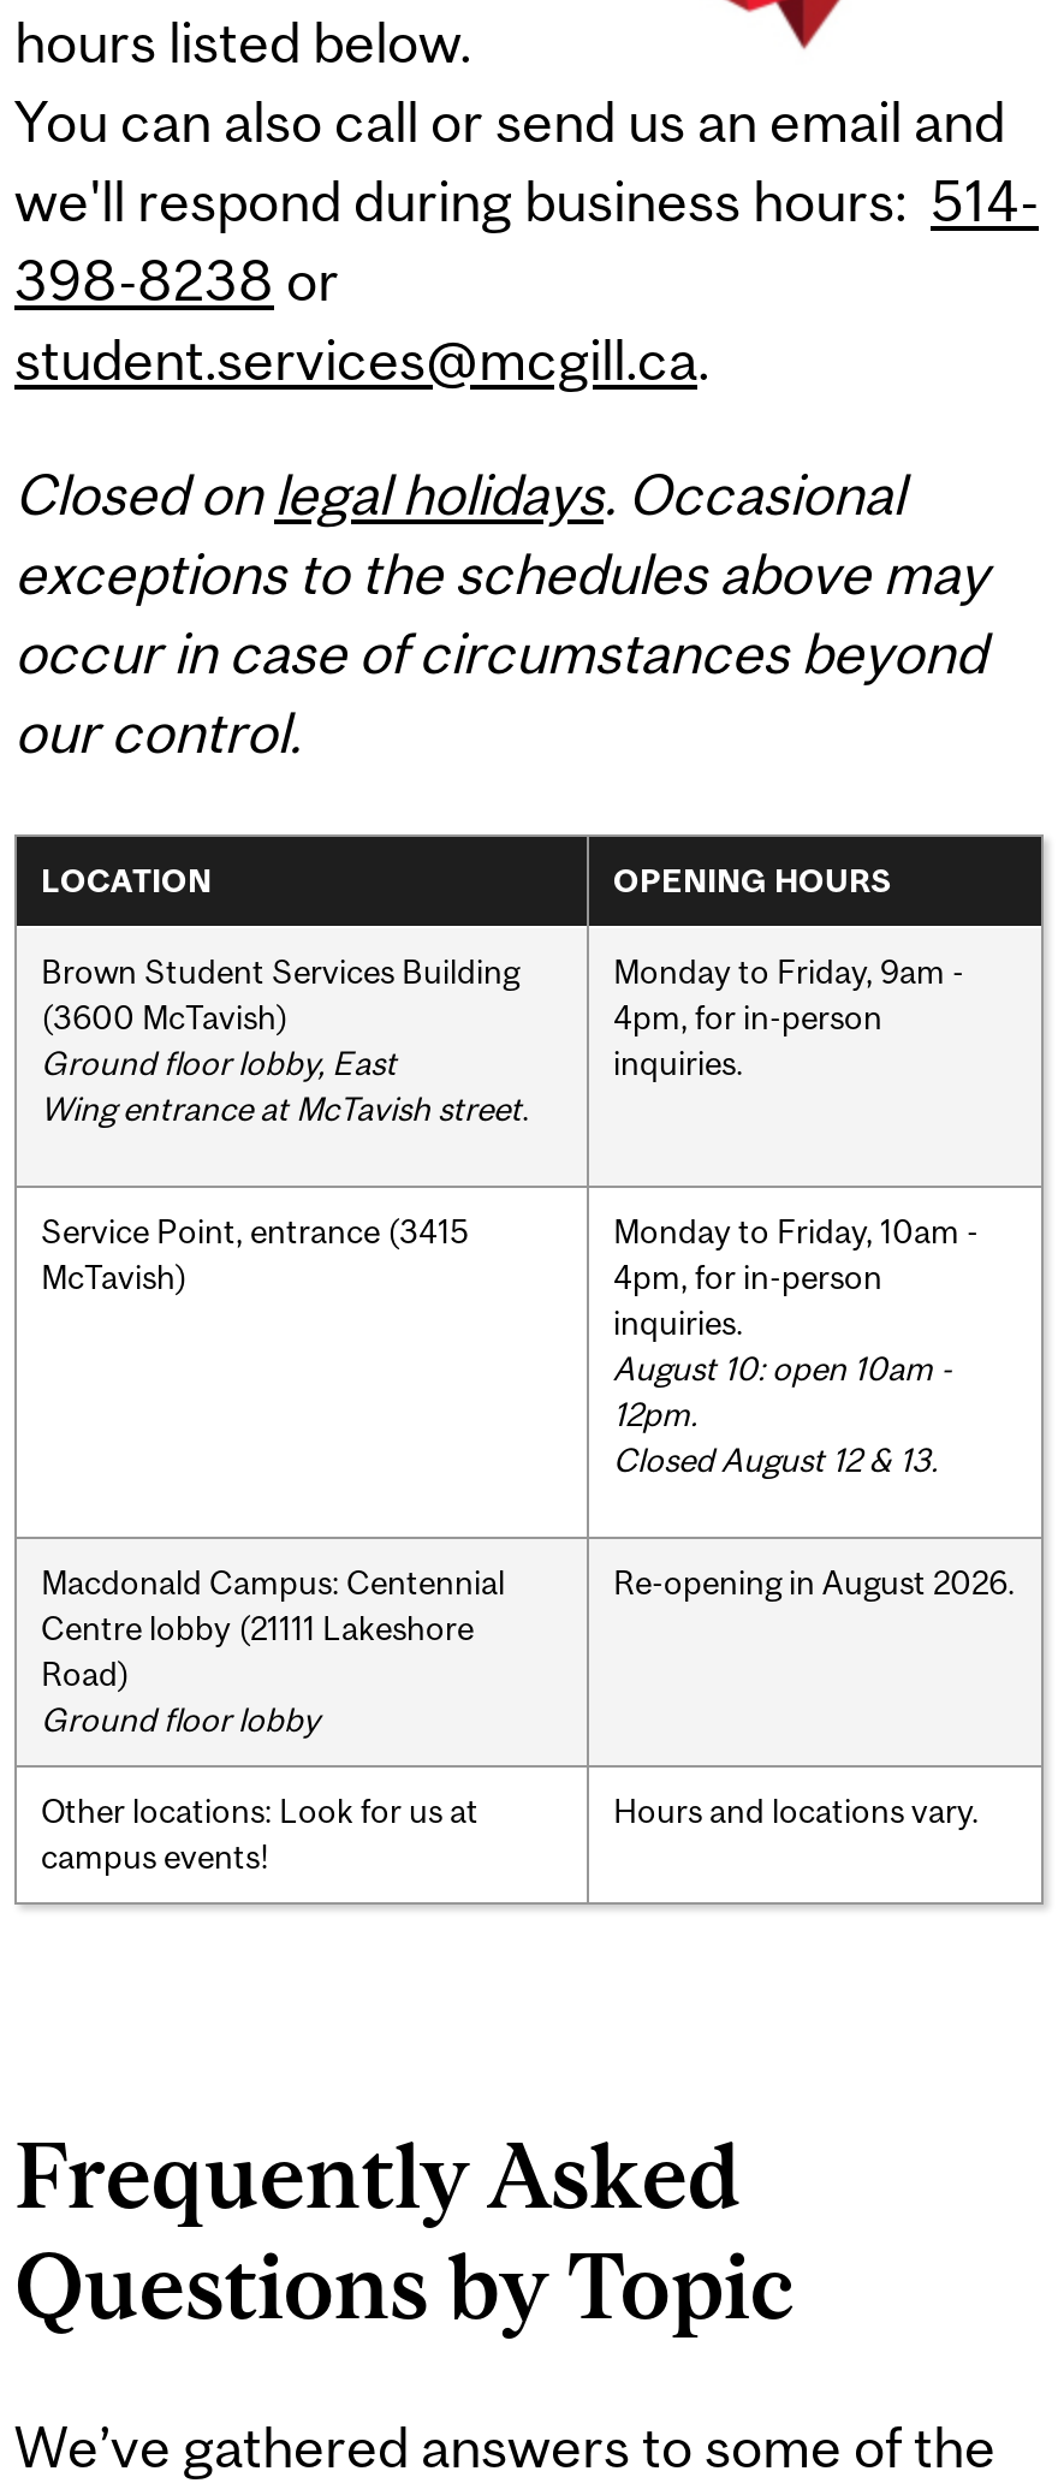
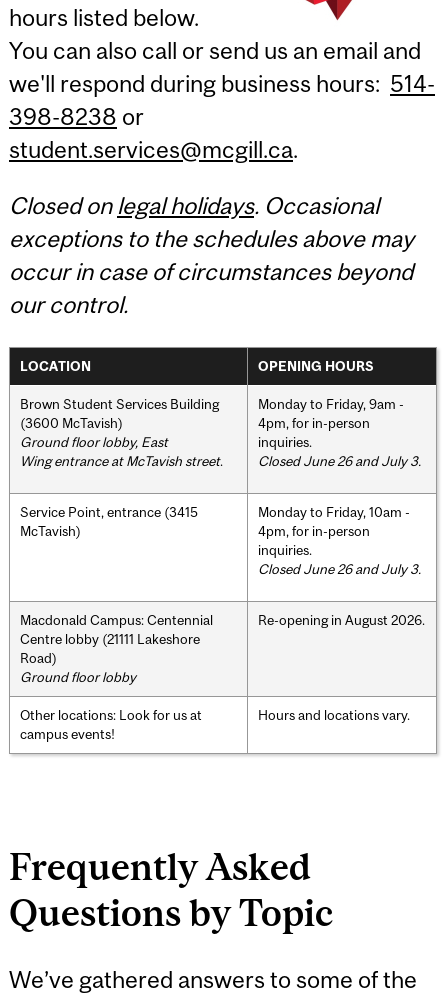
+ Closed June 26 and July 3.

- August 10: open 10am -
- 12pm.
- Closed August 12 & 13.
+ Closed June 26 and July 3.
